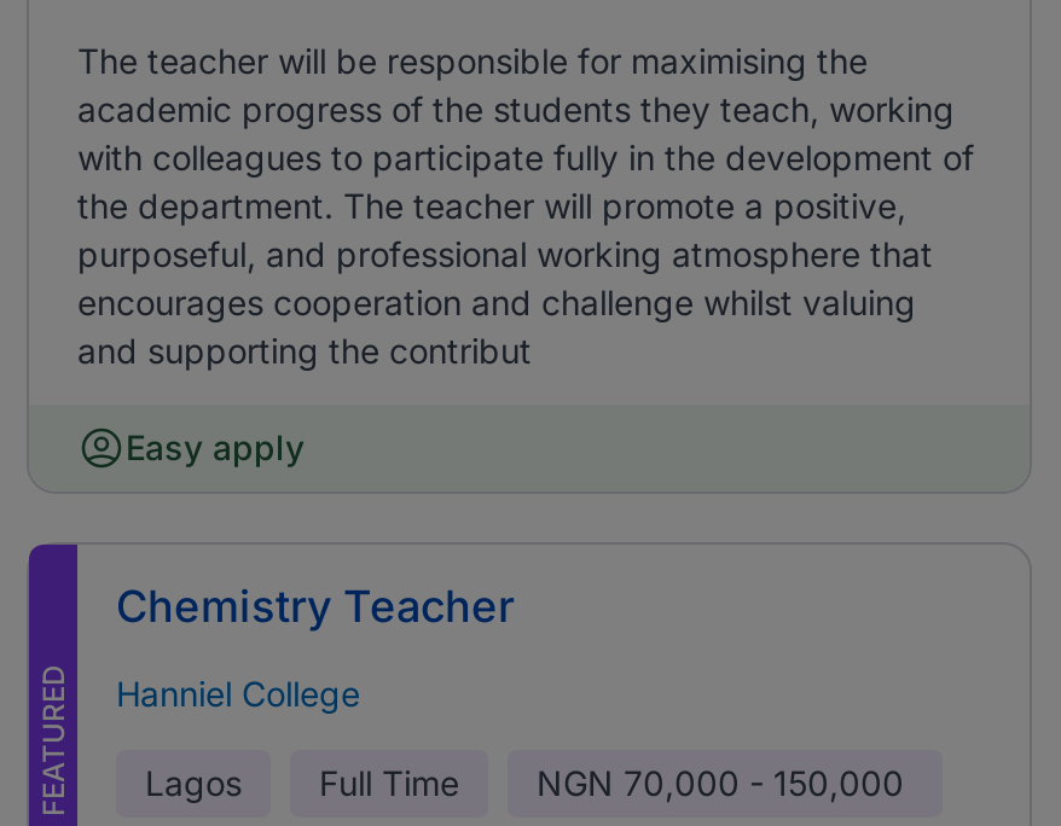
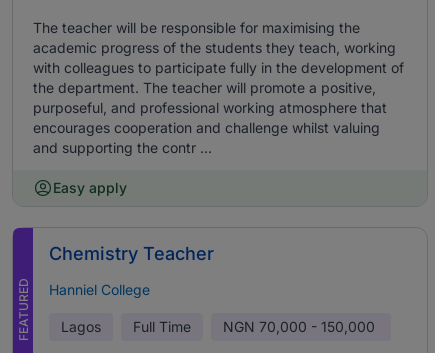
- and supporting the contribut
+ and supporting the contr ...
